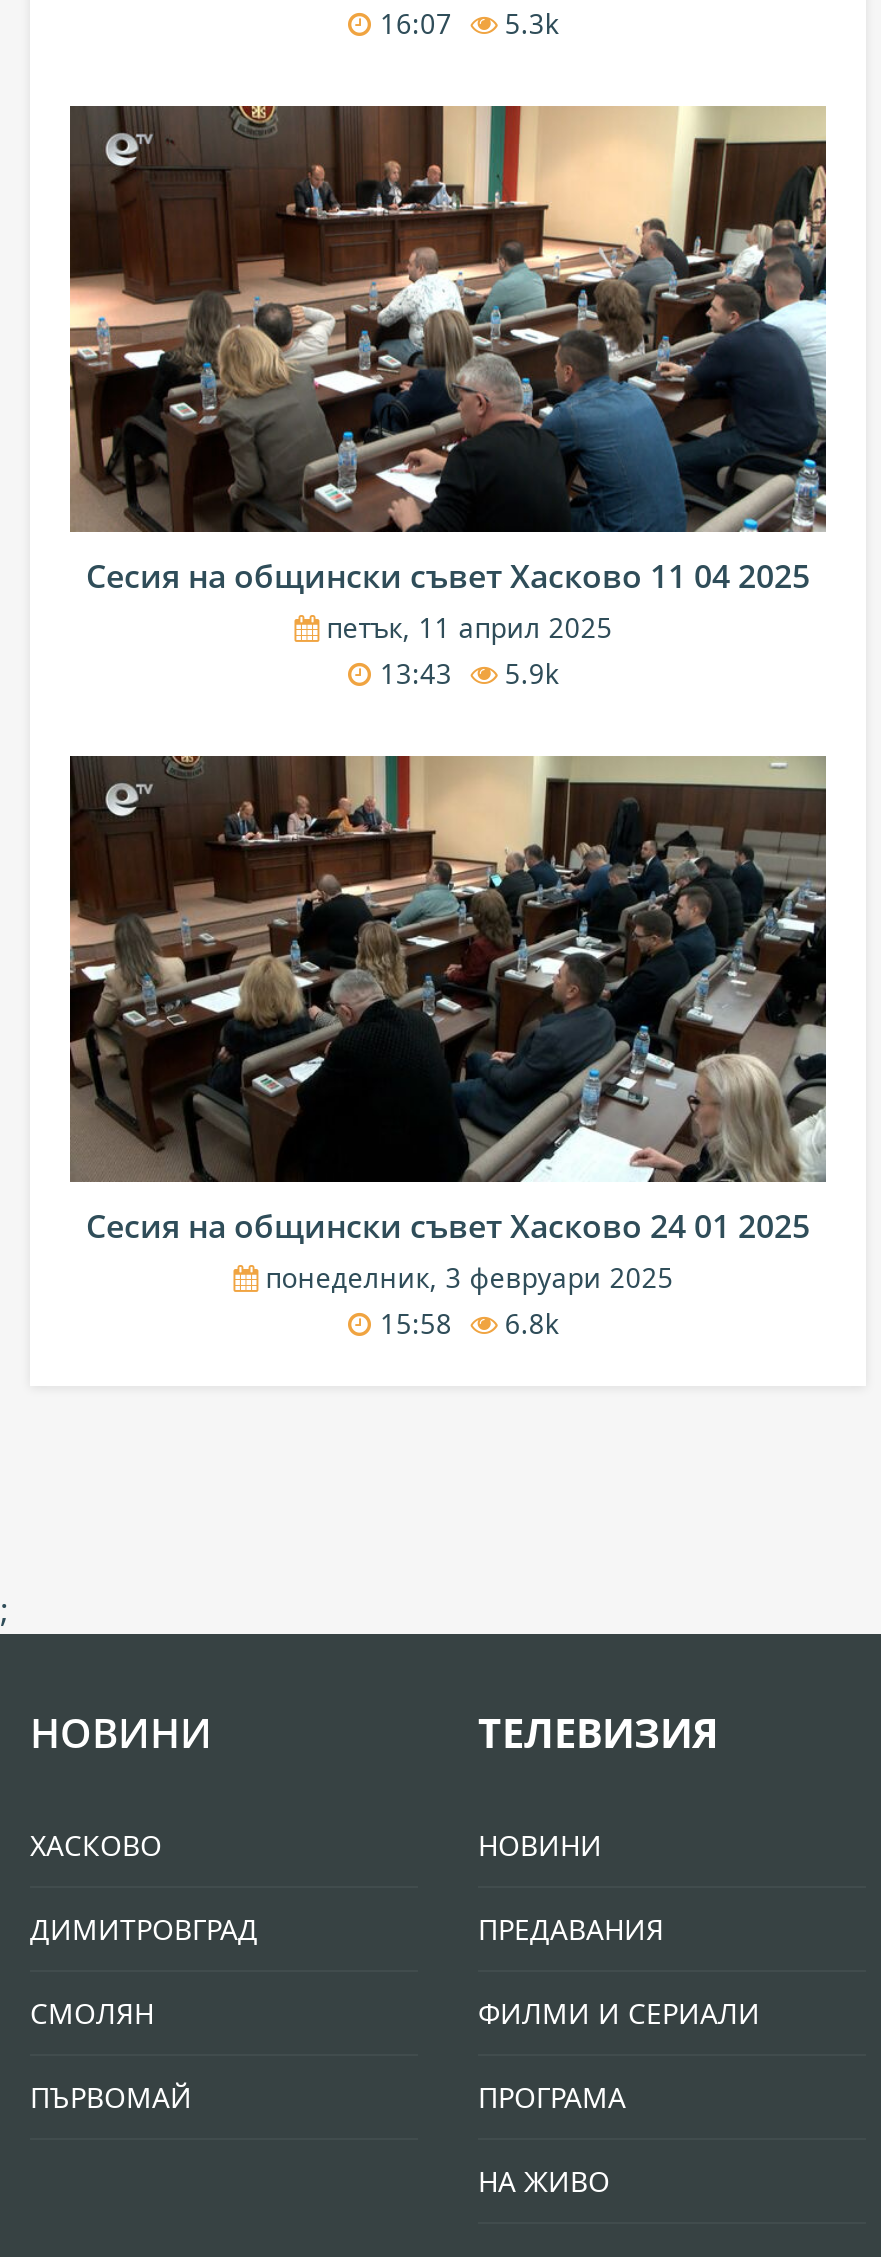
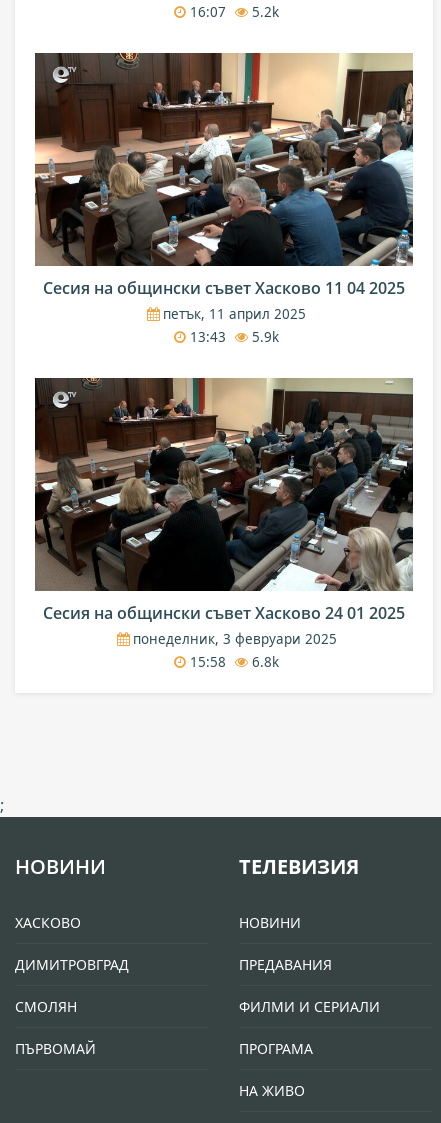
- 16:07 5.3k
+ 16:07 5.2k
